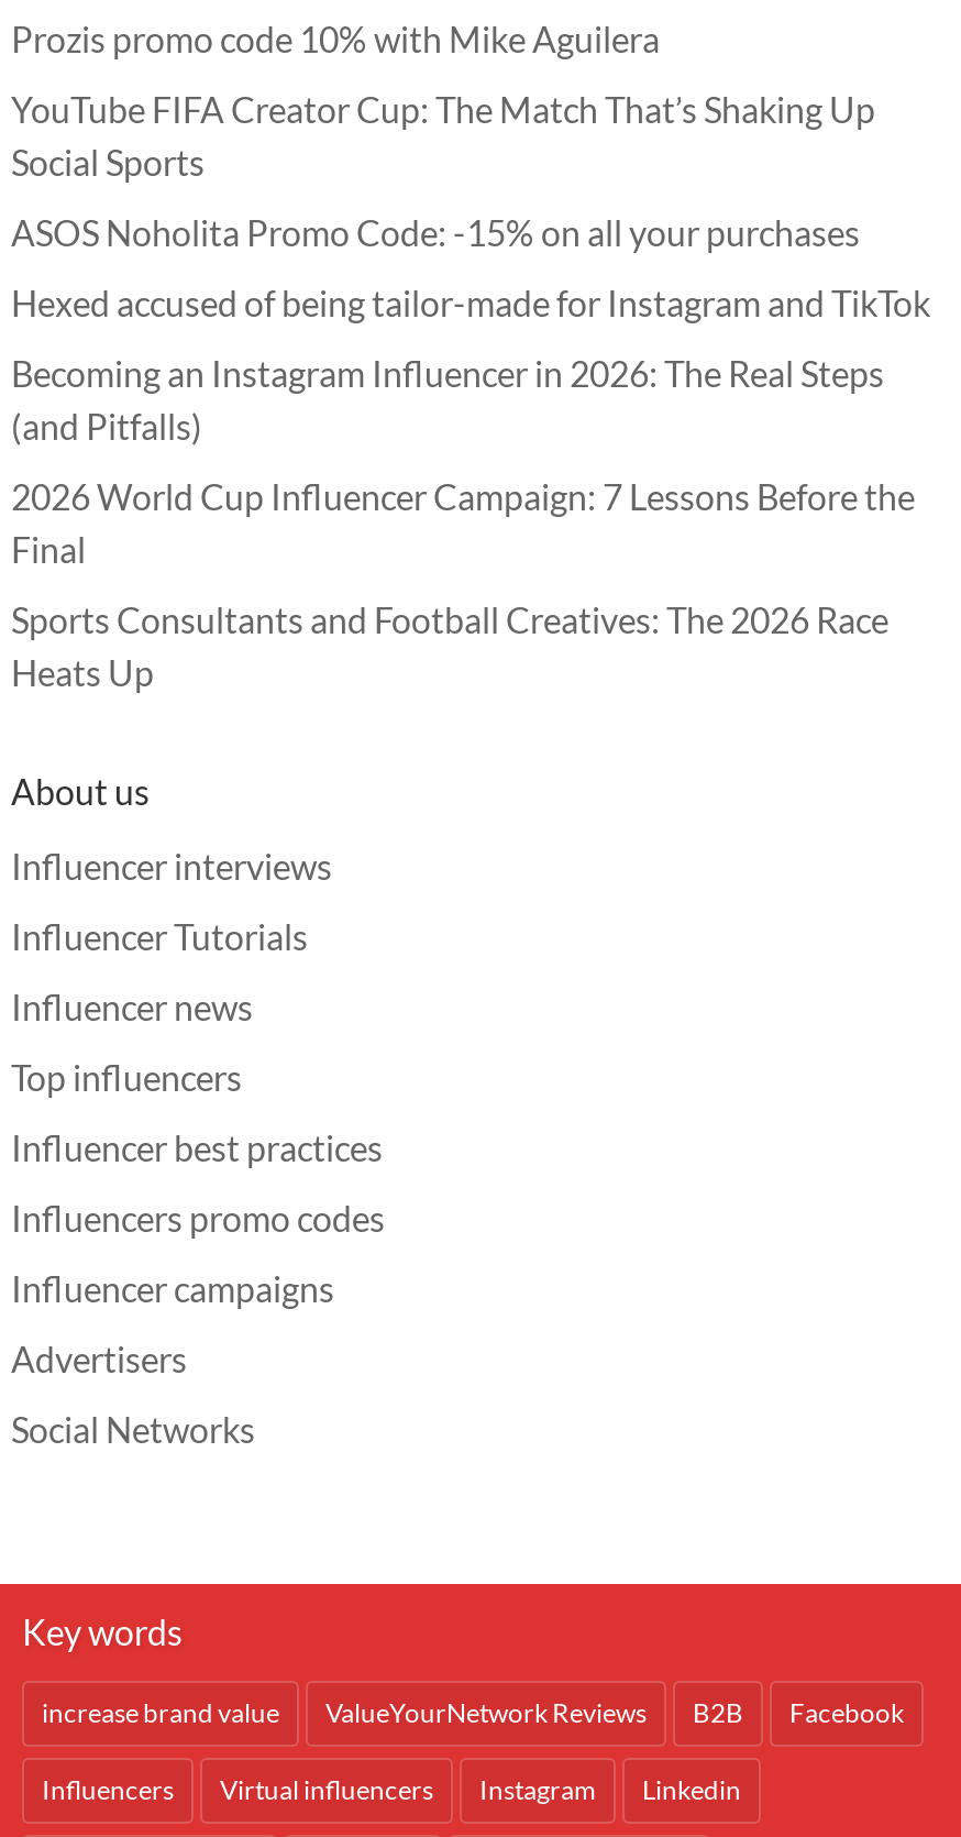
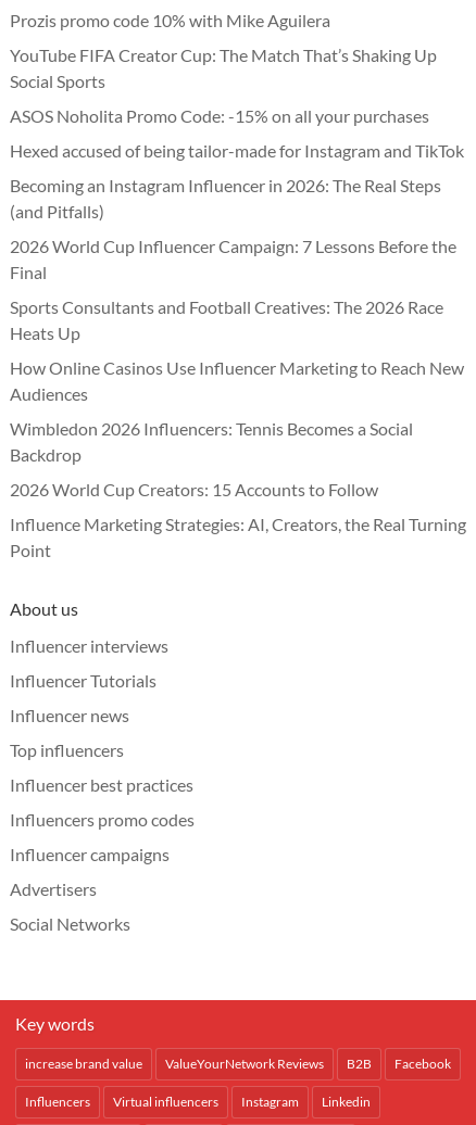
+ How Online Casinos Use Influencer Marketing to Reach New
+ Audiences
+ Wimbledon 2026 Influencers: Tennis Becomes a Social
+ Backdrop
+ 2026 World Cup Creators: 15 Accounts to Follow
+ Influence Marketing Strategies: AI, Creators, the Real Turning
+ Point
